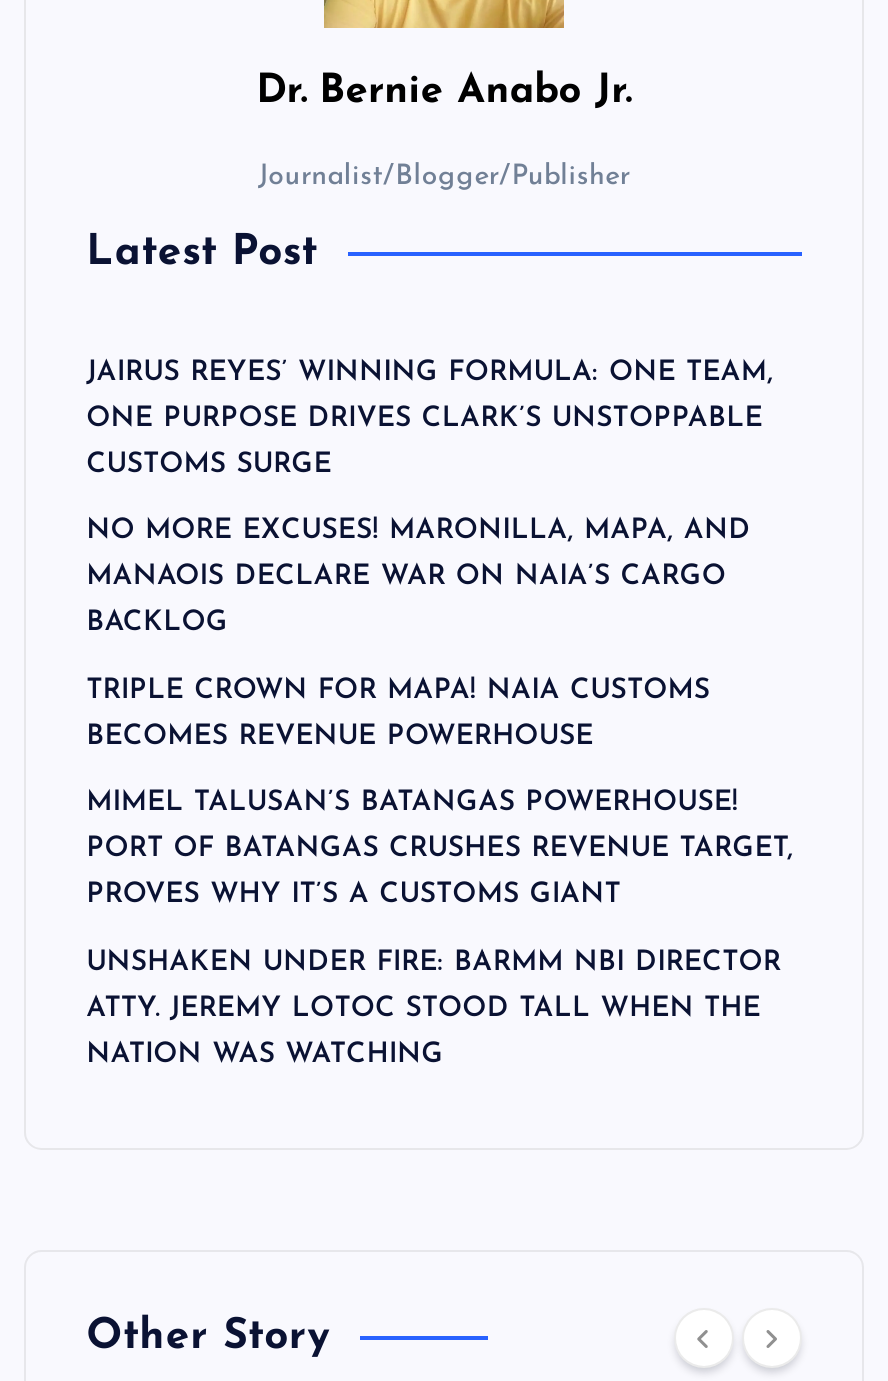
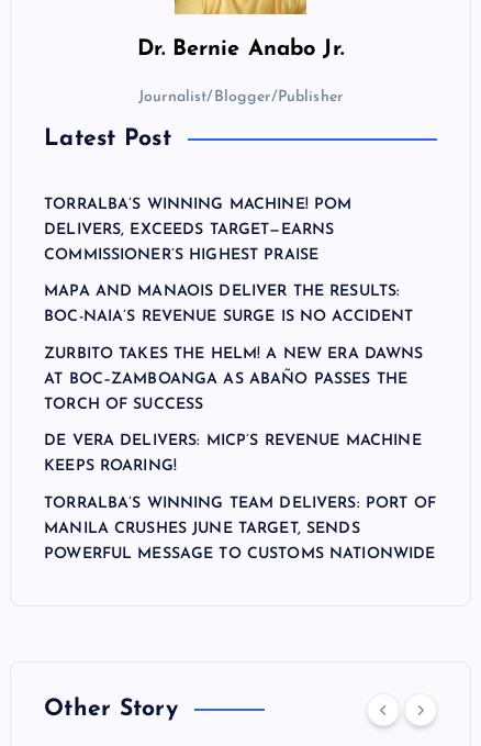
- JAIRUS REYES’ WINNING FORMULA: ONE TEAM,
- ONE PURPOSE DRIVES CLARK’S UNSTOPPABLE
- CUSTOMS SURGE
- NO MORE EXCUSES! MARONILLA, MAPA, AND
- MANAOIS DECLARE WAR ON NAIA’S CARGO
- BACKLOG
- TRIPLE CROWN FOR MAPA! NAIA CUSTOMS
- BECOMES REVENUE POWERHOUSE
- MIMEL TALUSAN’S BATANGAS POWERHOUSE!
- PORT OF BATANGAS CRUSHES REVENUE TARGET,
- PROVES WHY IT’S A CUSTOMS GIANT
- UNSHAKEN UNDER FIRE: BARMM NBI DIRECTOR
- ATTY. JEREMY LOTOC STOOD TALL WHEN THE
- NATION WAS WATCHING
+ TORRALBA’S WINNING MACHINE! POM
+ DELIVERS, EXCEEDS TARGET—EARNS
+ COMMISSIONER’S HIGHEST PRAISE
+ MAPA AND MANAOIS DELIVER THE RESULTS:
+ BOC-NAIA’S REVENUE SURGE IS NO ACCIDENT
+ ZURBITO TAKES THE HELM! A NEW ERA DAWNS
+ AT BOC–ZAMBOANGA AS ABAÑO PASSES THE
+ TORCH OF SUCCESS
+ DE VERA DELIVERS: MICP’S REVENUE MACHINE
+ KEEPS ROARING!
+ TORRALBA’S WINNING TEAM DELIVERS: PORT OF
+ MANILA CRUSHES JUNE TARGET, SENDS
+ POWERFUL MESSAGE TO CUSTOMS NATIONWIDE
